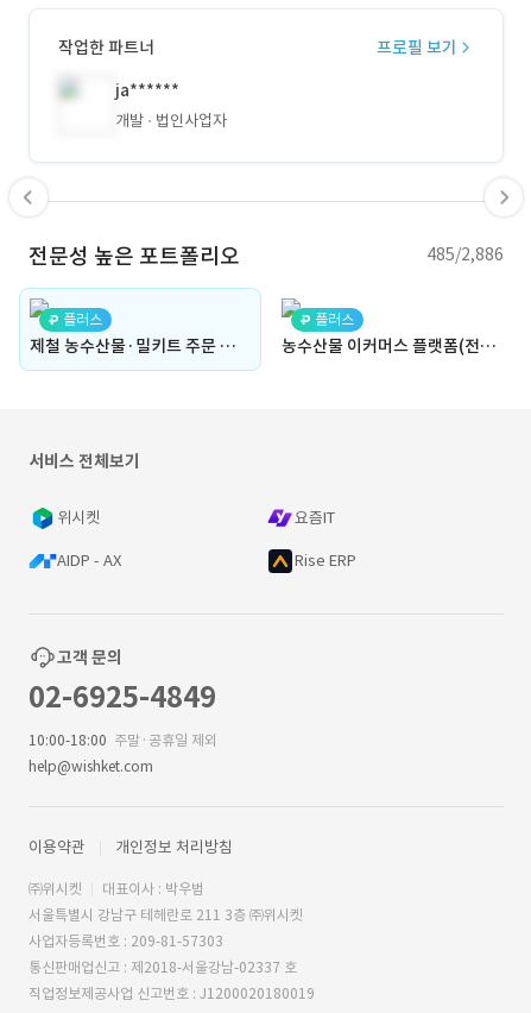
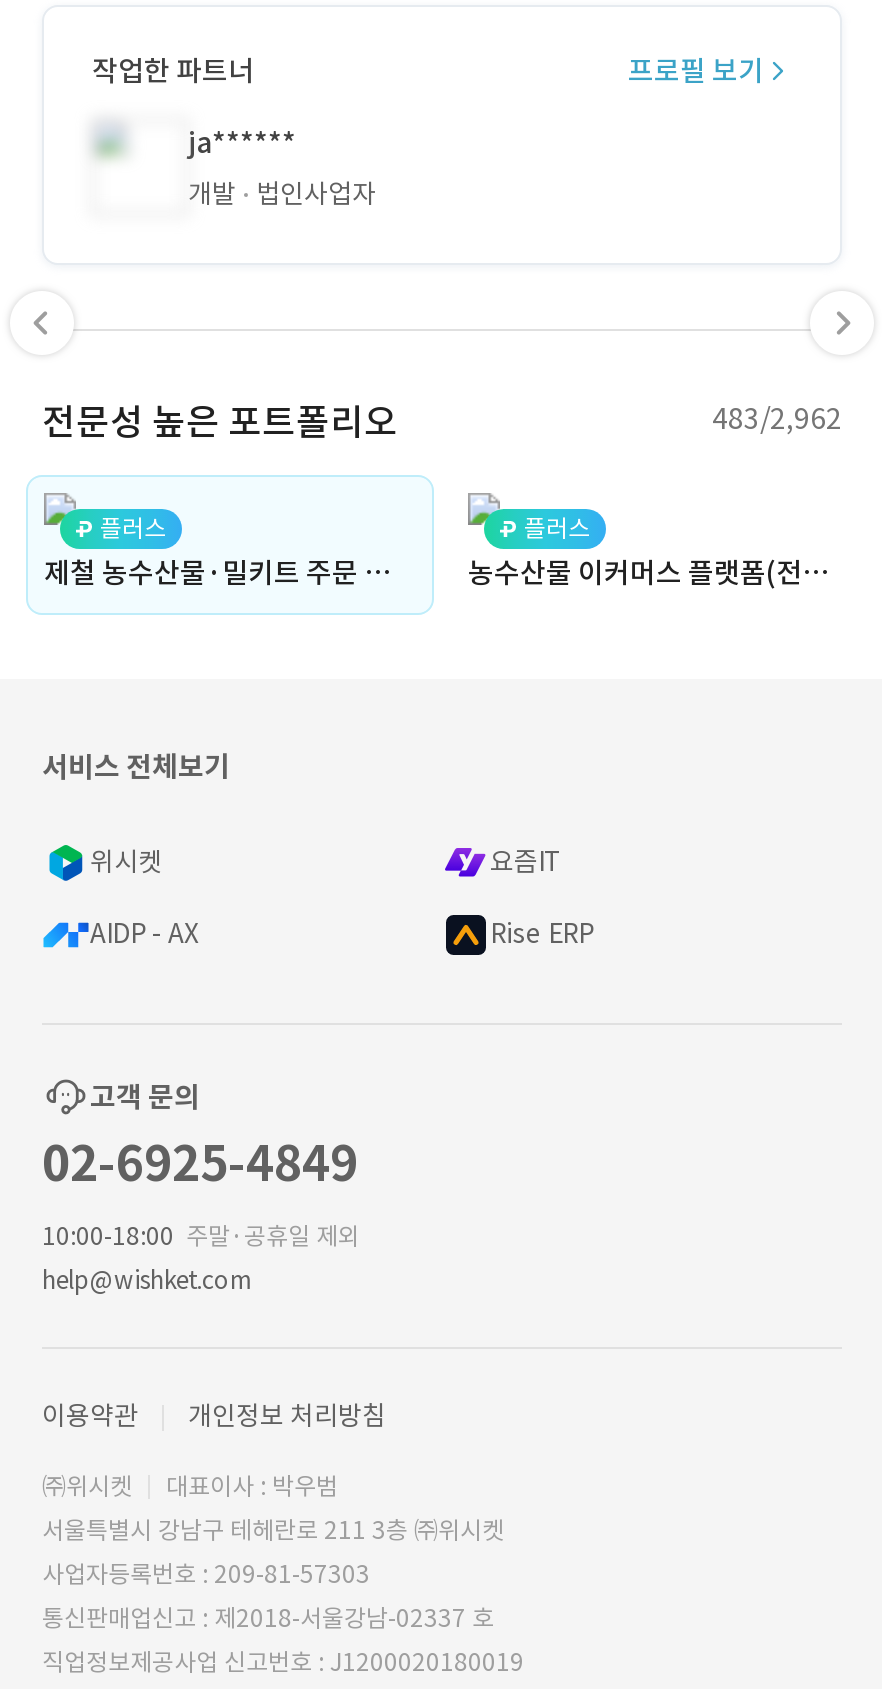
- 485/2,886
+ 483/2,962
